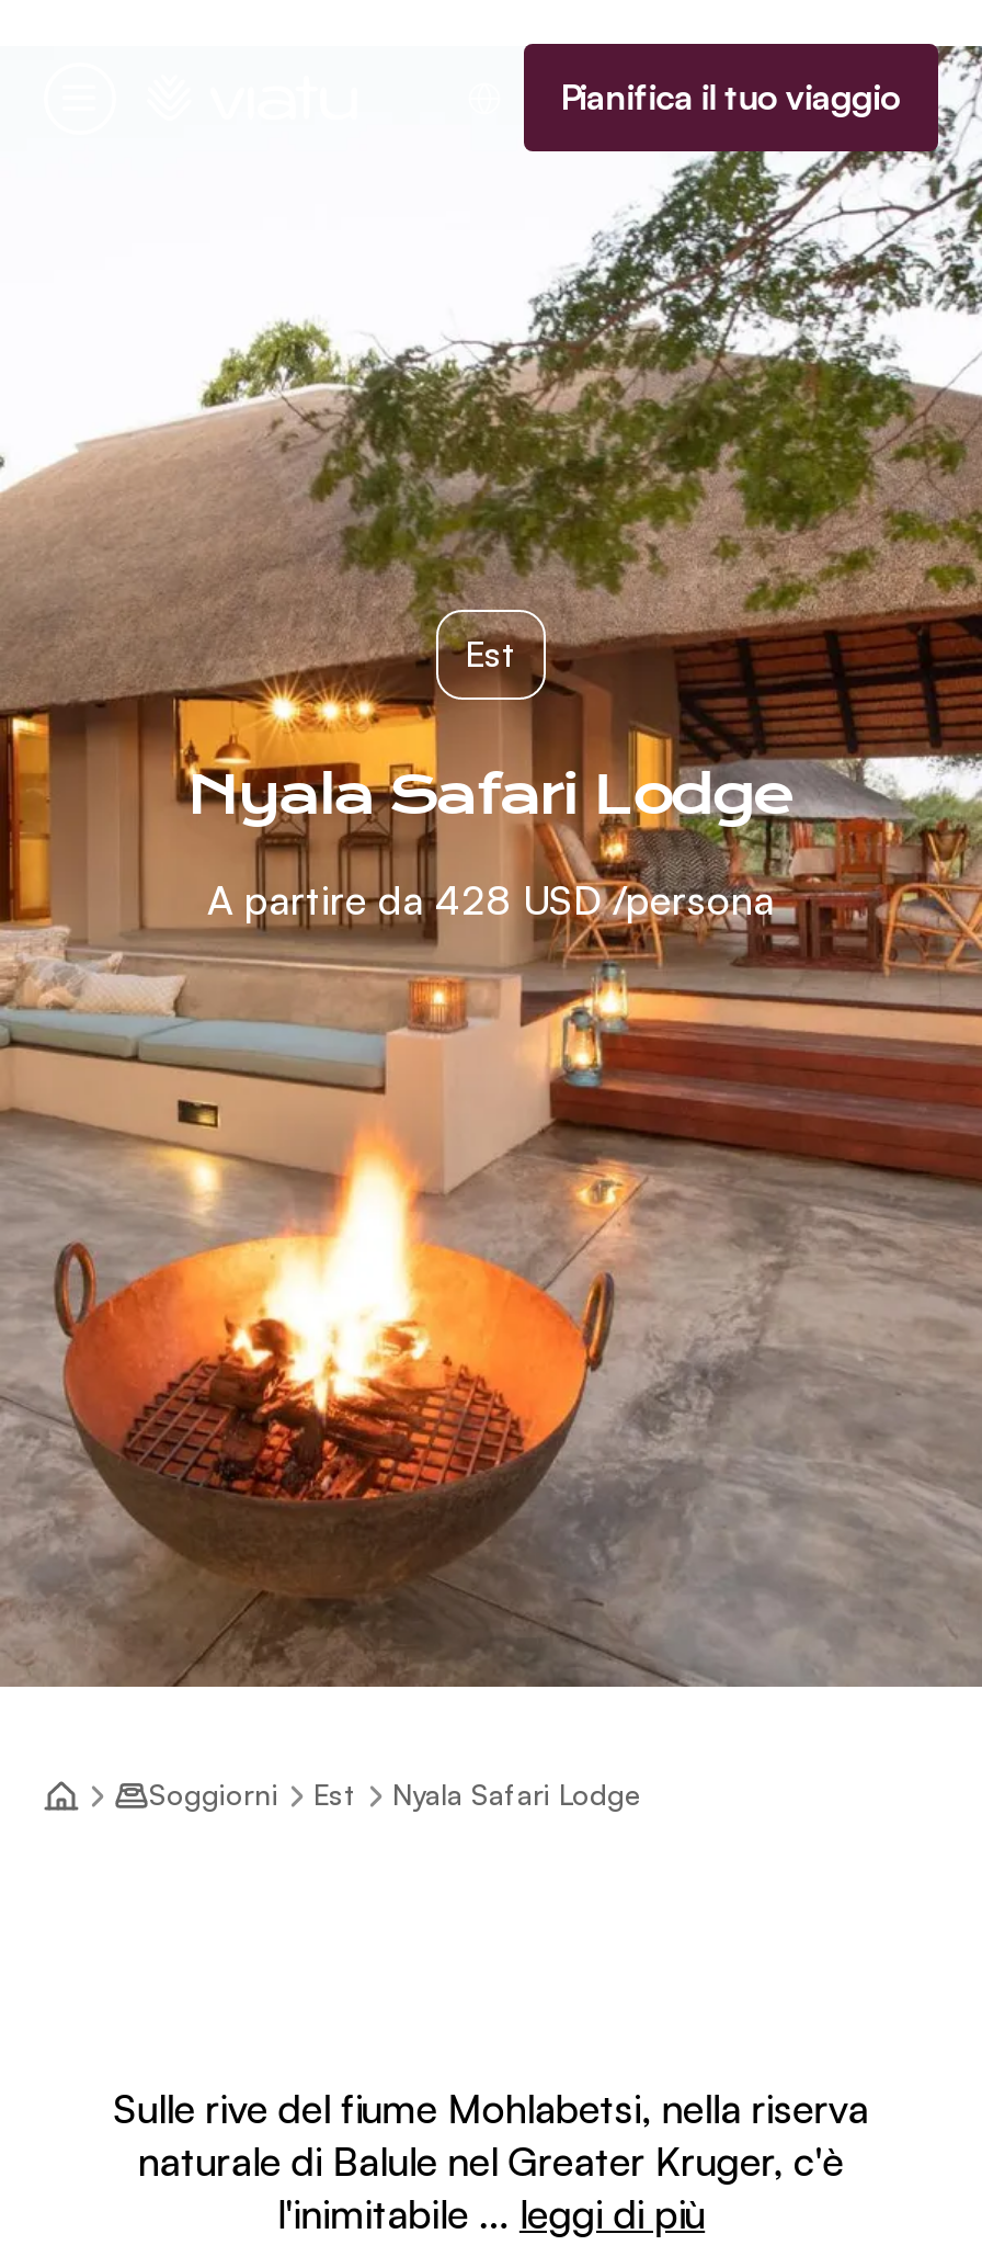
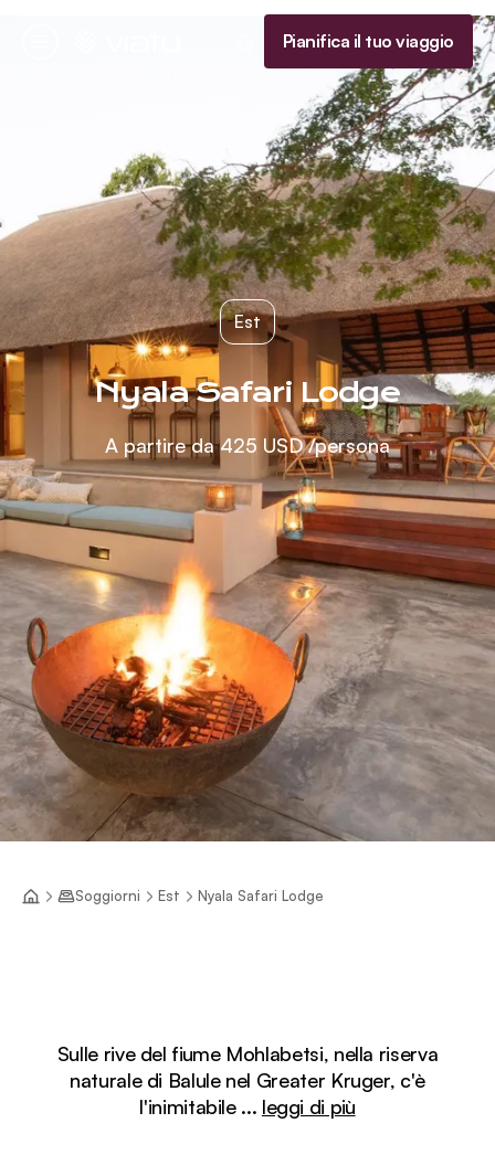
- A partire da 428 USD/persona
+ A partire da 425 USD/persona
